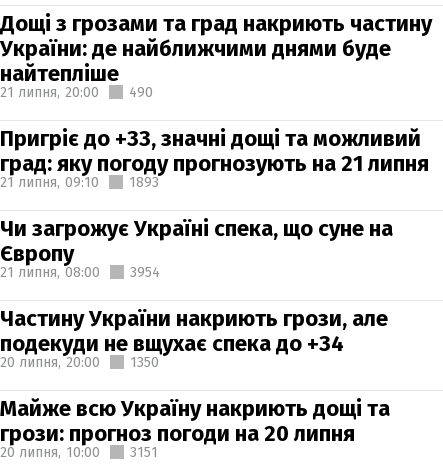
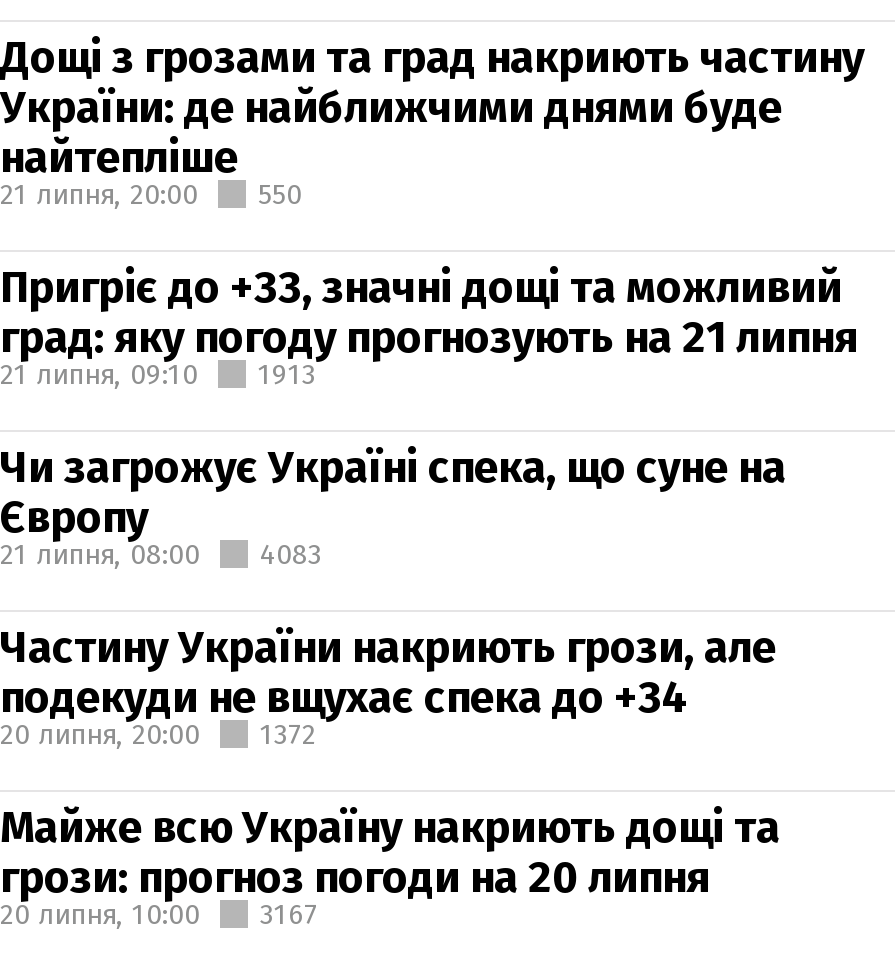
- 21 липня, 20:00 490
+ 21 липня, 20:00 550

- 1893
+ 1913

- 21 липня, 08:00 3954
+ 21 липня, 08:00 4083

- 20 липня, 20:00 1350
+ 20 липня, 20:00 1372

- 20 липня, 10:00 3151
+ 20 липня, 10:00 3167
